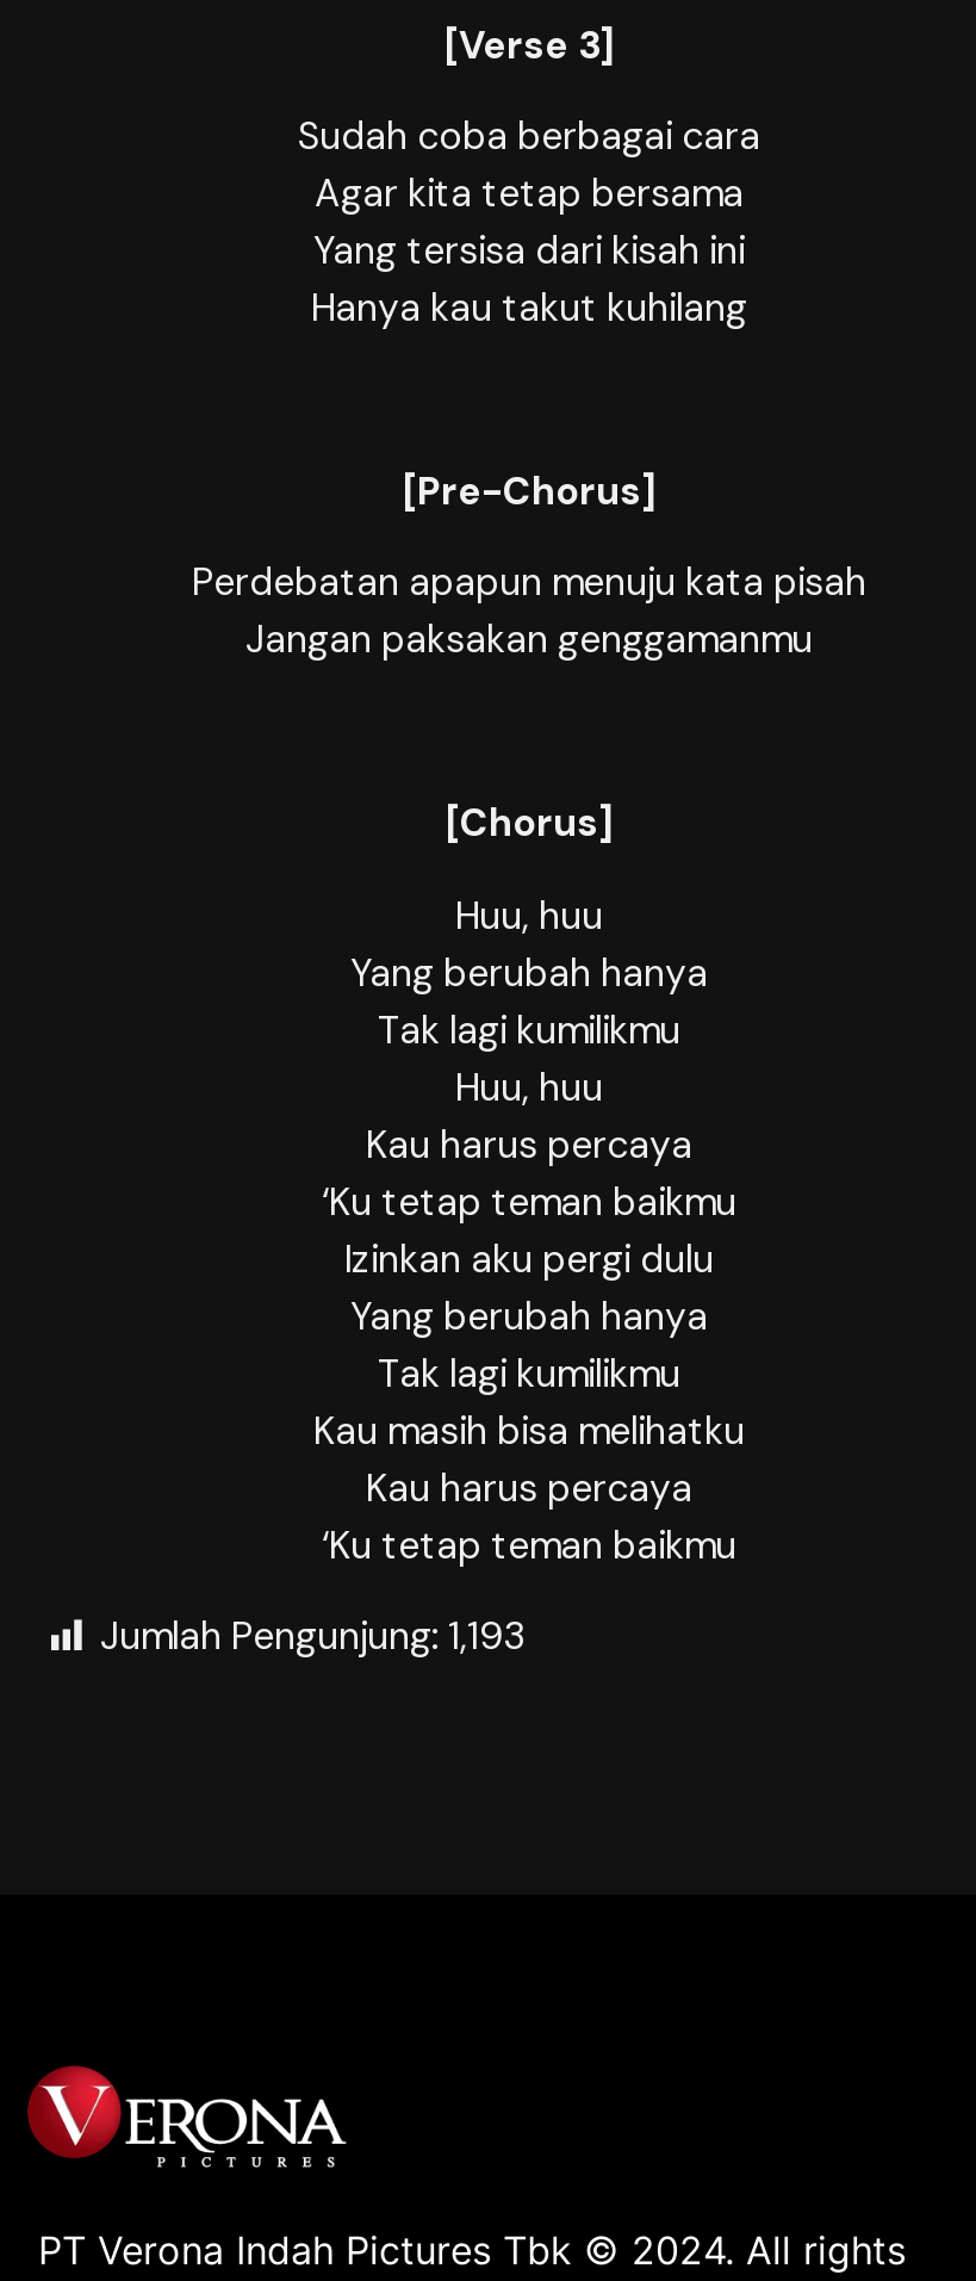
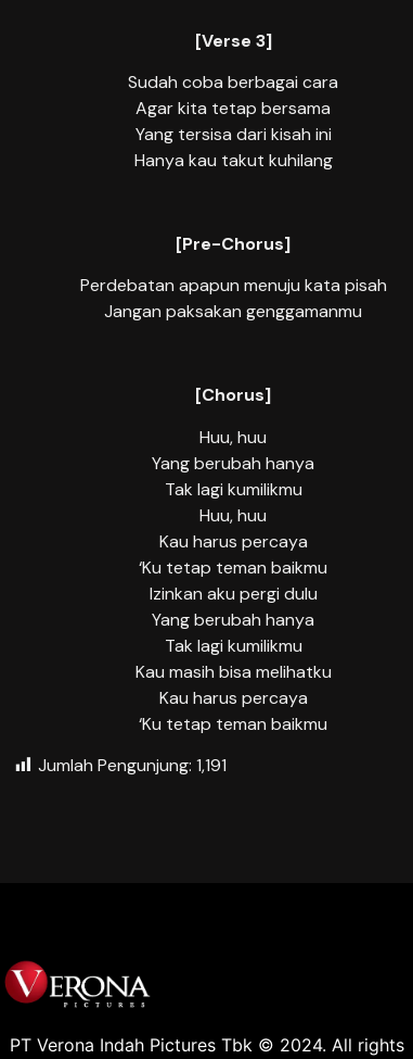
- Jumlah Pengunjung: 1,193
+ Jumlah Pengunjung: 1,191
